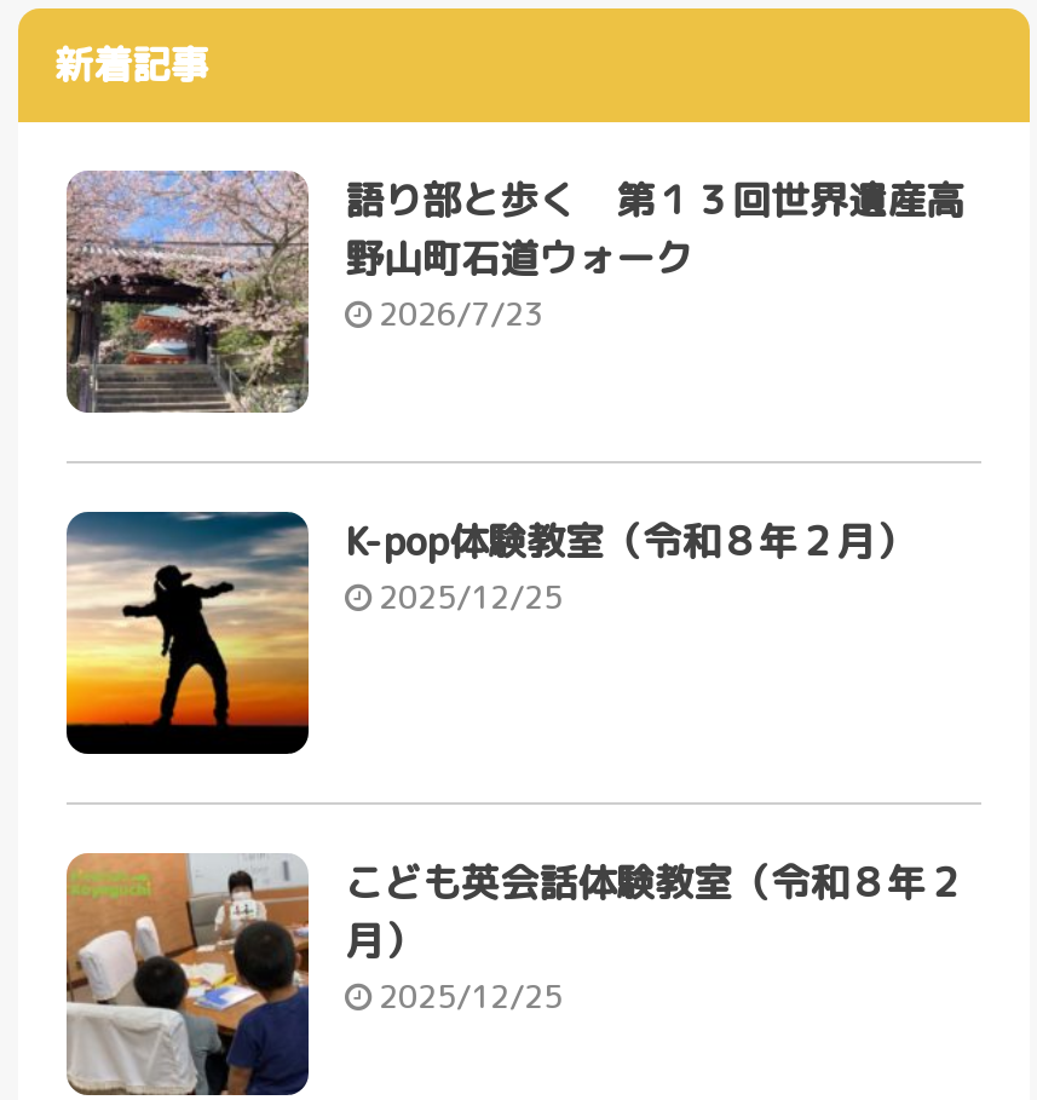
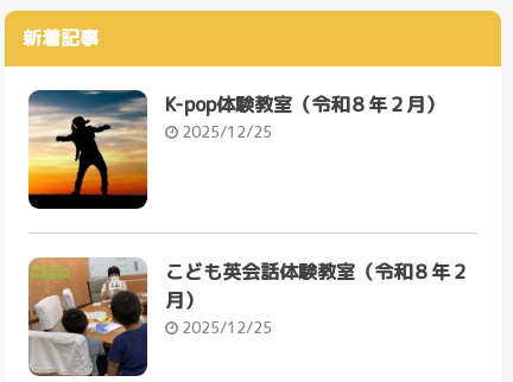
- [image]
- 語り部と歩く 第１３回世界遺産高
- 野山町石道ウォーク
- 2026/7/23
